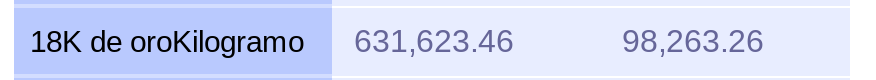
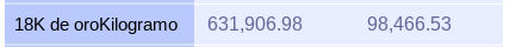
- 18K de oroKilogramo 631,623.46
+ 18K de oroKilogramo 631,906.98

- 98,263.26
+ 98,466.53
